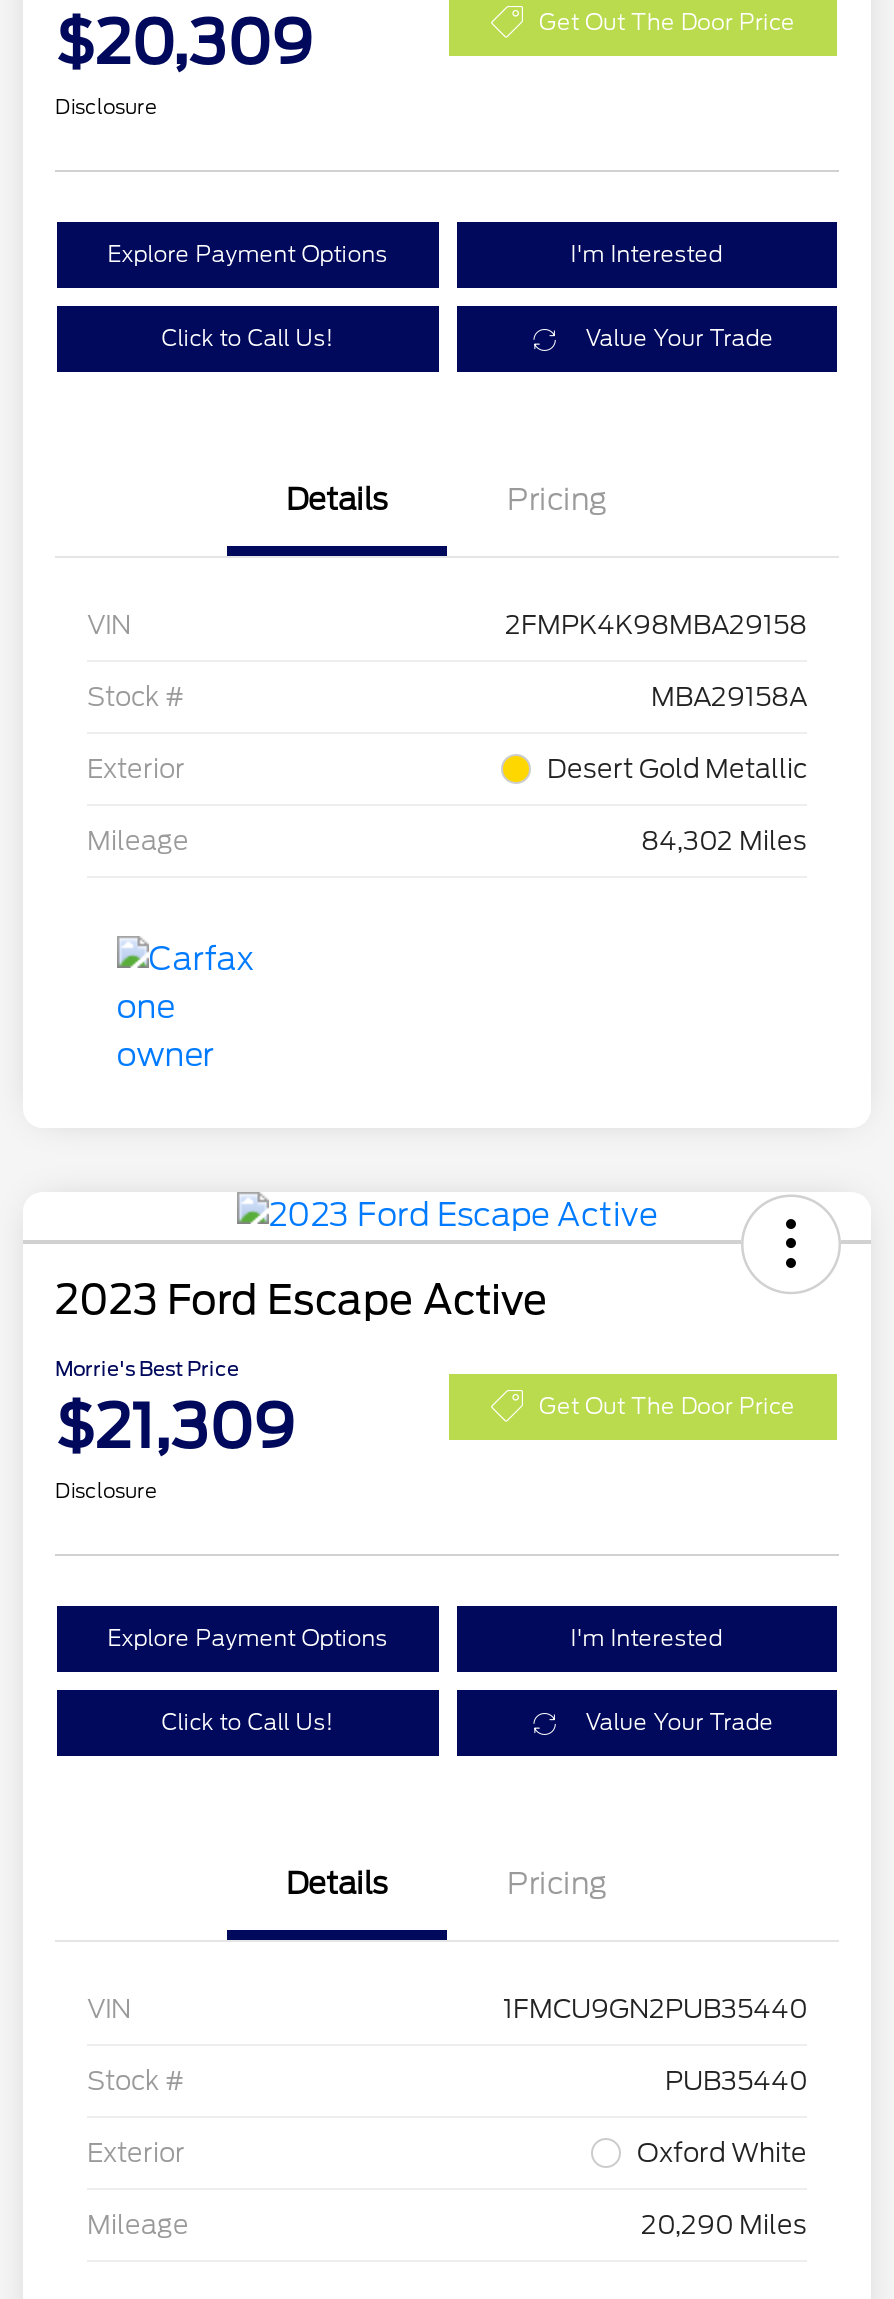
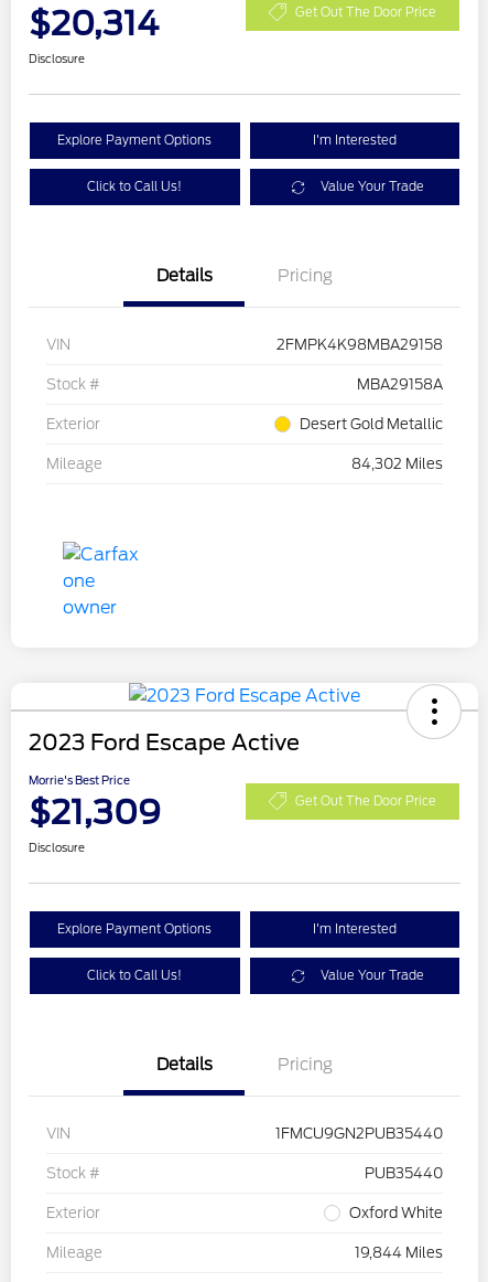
- $20,309
+ $20,314

- 20,290 Miles
+ 19,844 Miles
